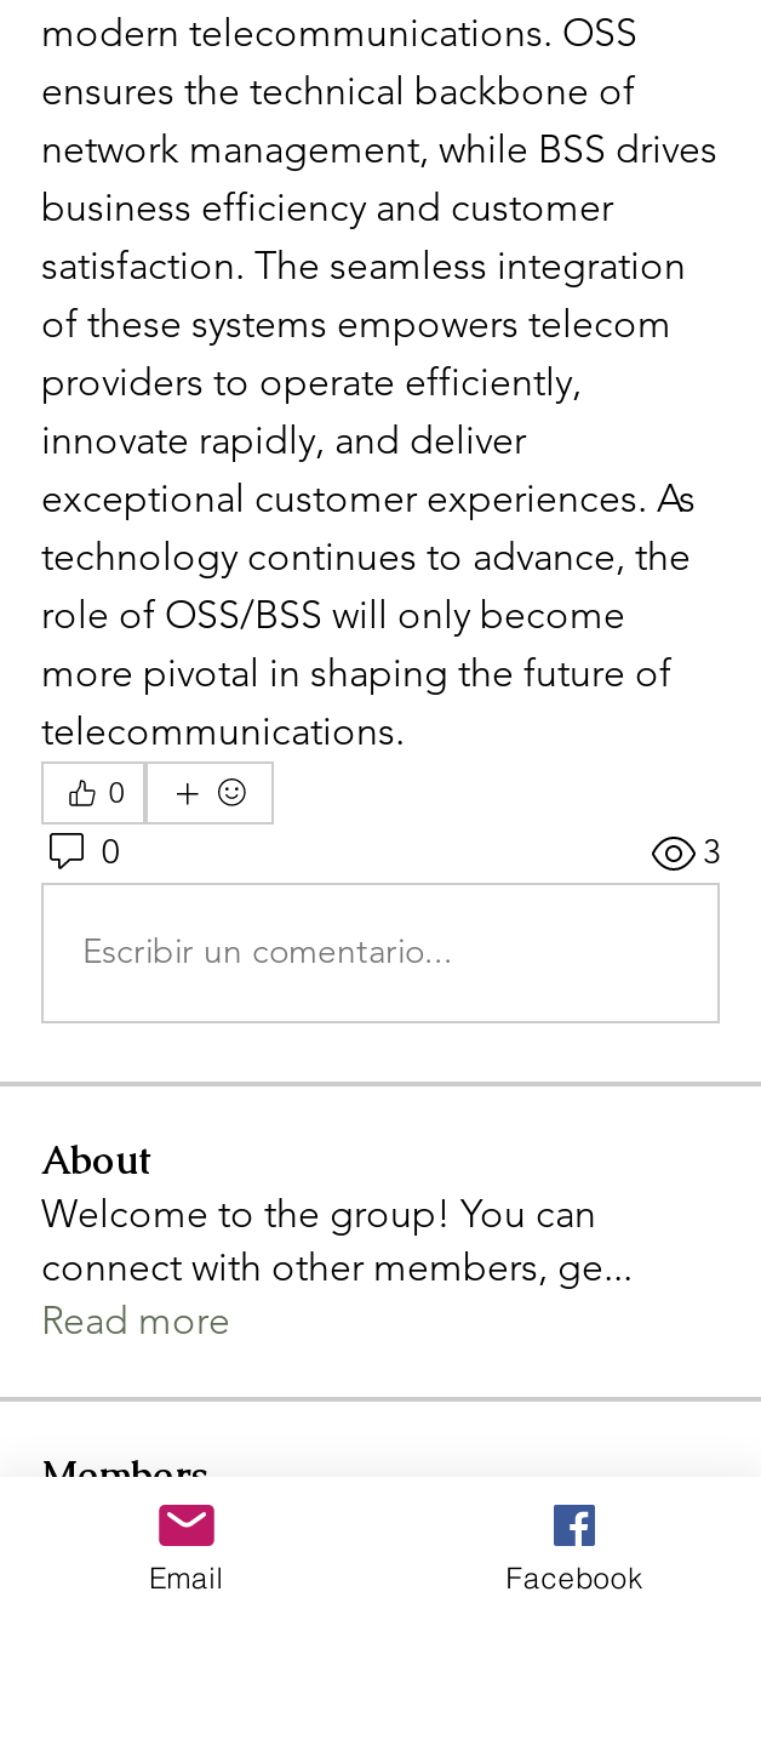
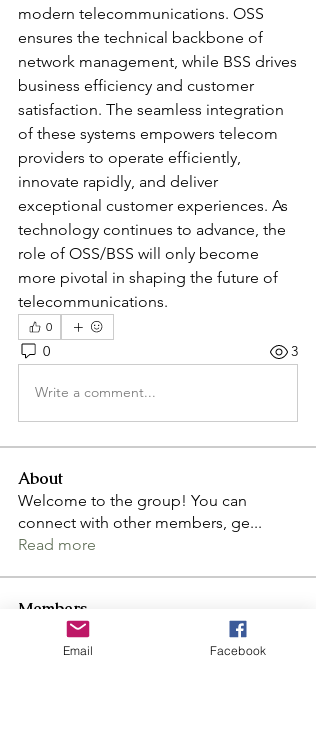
- Escribir un comentario...
+ Write a comment...
